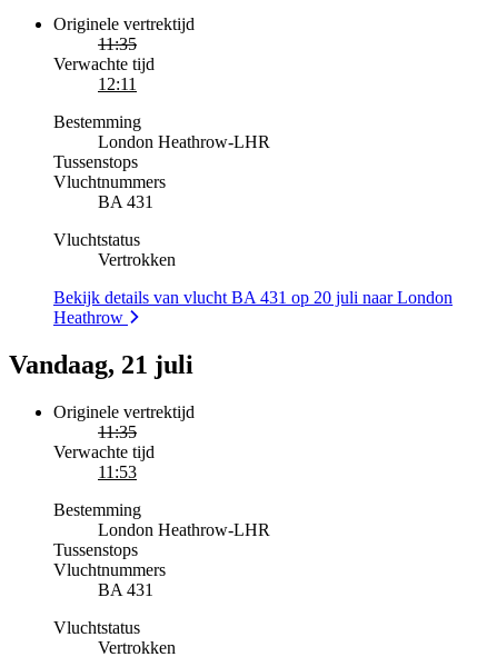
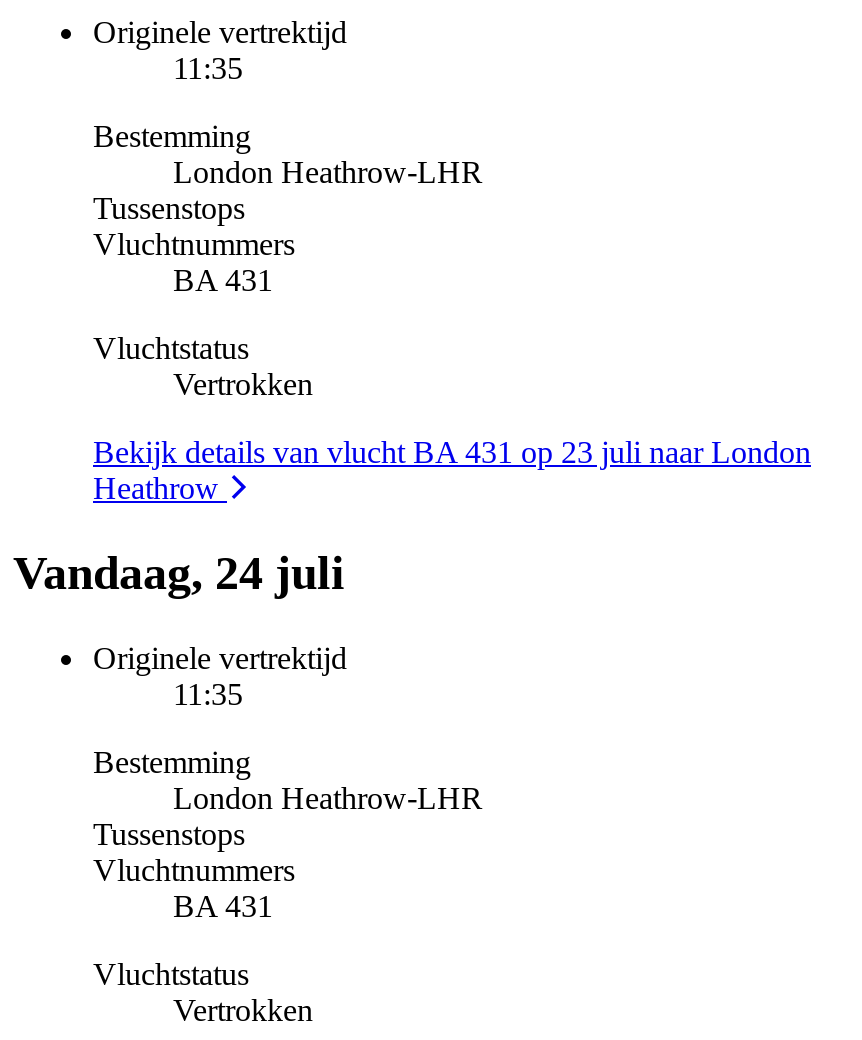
- Verwachte tijd
- 12:11

- Bekijk details van vlucht BA 431 op 20 juli naar London
+ Bekijk details van vlucht BA 431 op 23 juli naar London

- Vandaag, 21 juli
+ Vandaag, 24 juli

- Verwachte tijd
- 11:53
